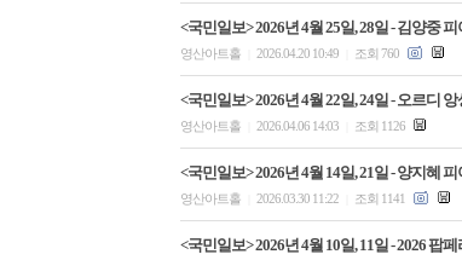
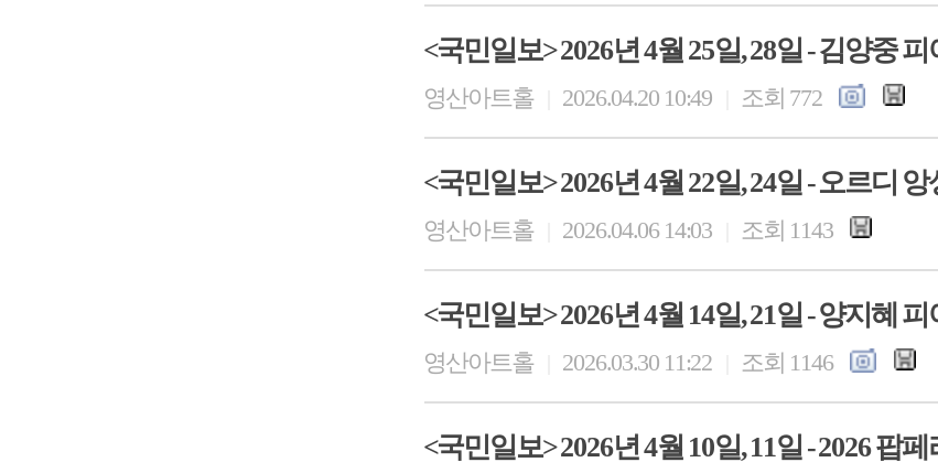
- 영산아트홀 2026.04.20 10:49 조회 760
+ 영산아트홀 2026.04.20 10:49 조회 772

- 영산아트홀 2026.04.06 14:03 조회 1126
+ 영산아트홀 2026.04.06 14:03 조회 1143

- 영산아트홀 2026.03.30 11:22 조회 1141
+ 영산아트홀 2026.03.30 11:22 조회 1146
